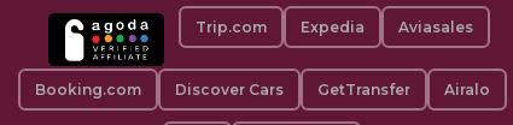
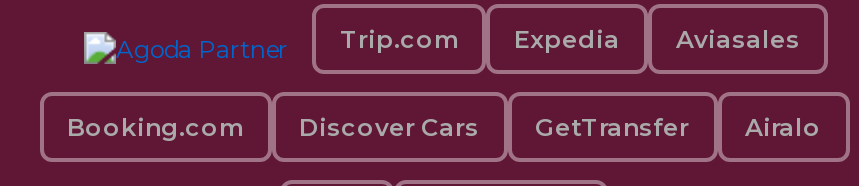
- [image]
+ [image]
